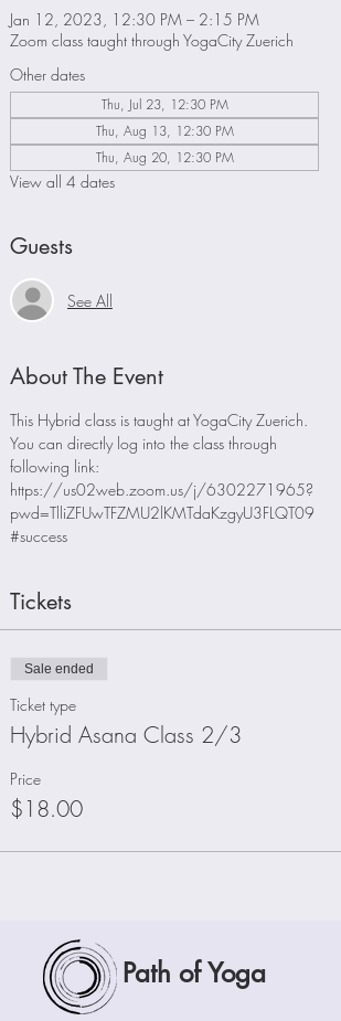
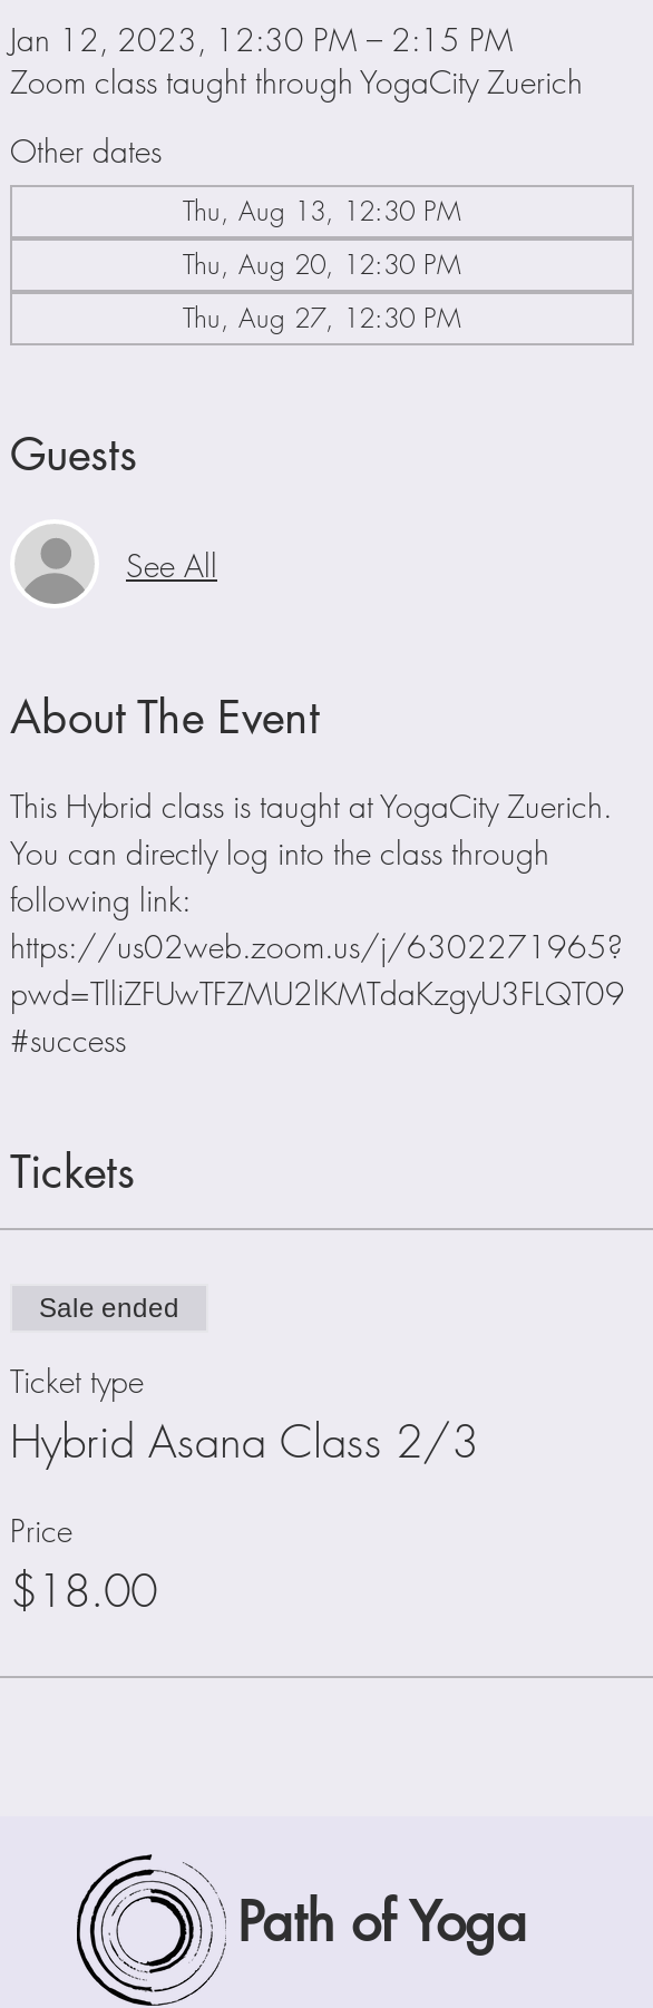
- Thu, Jul 23, 12:30 PM

- View all 4 dates
+ Thu, Aug 27, 12:30 PM
